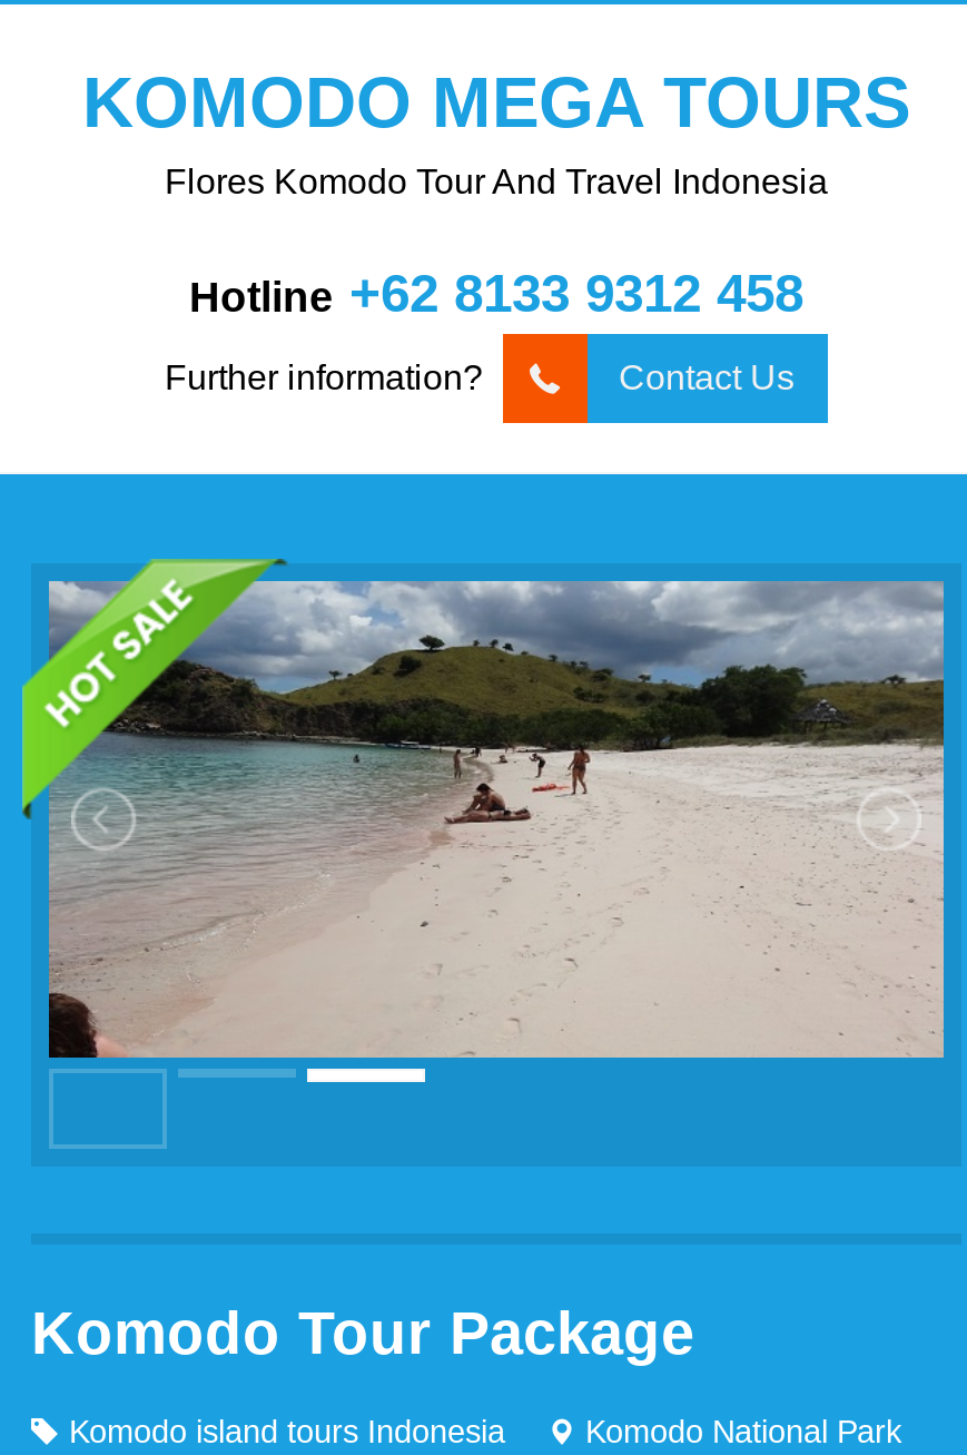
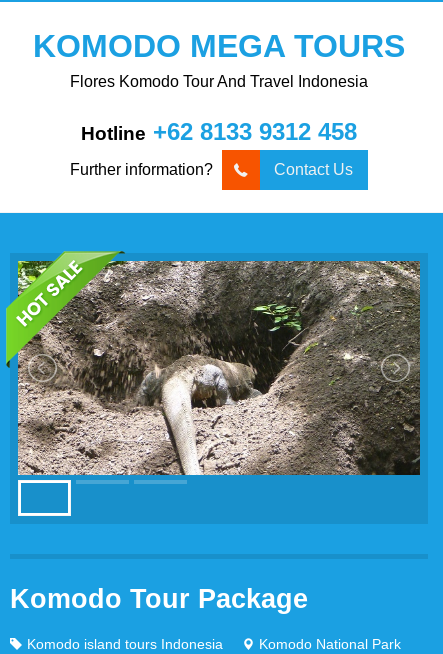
- [image]
+ [image]
